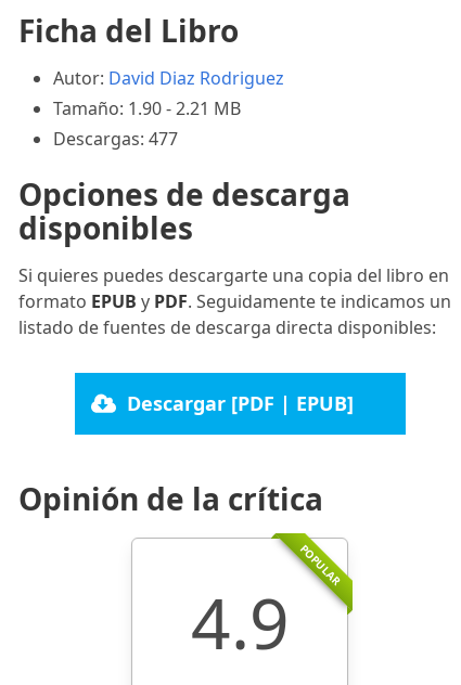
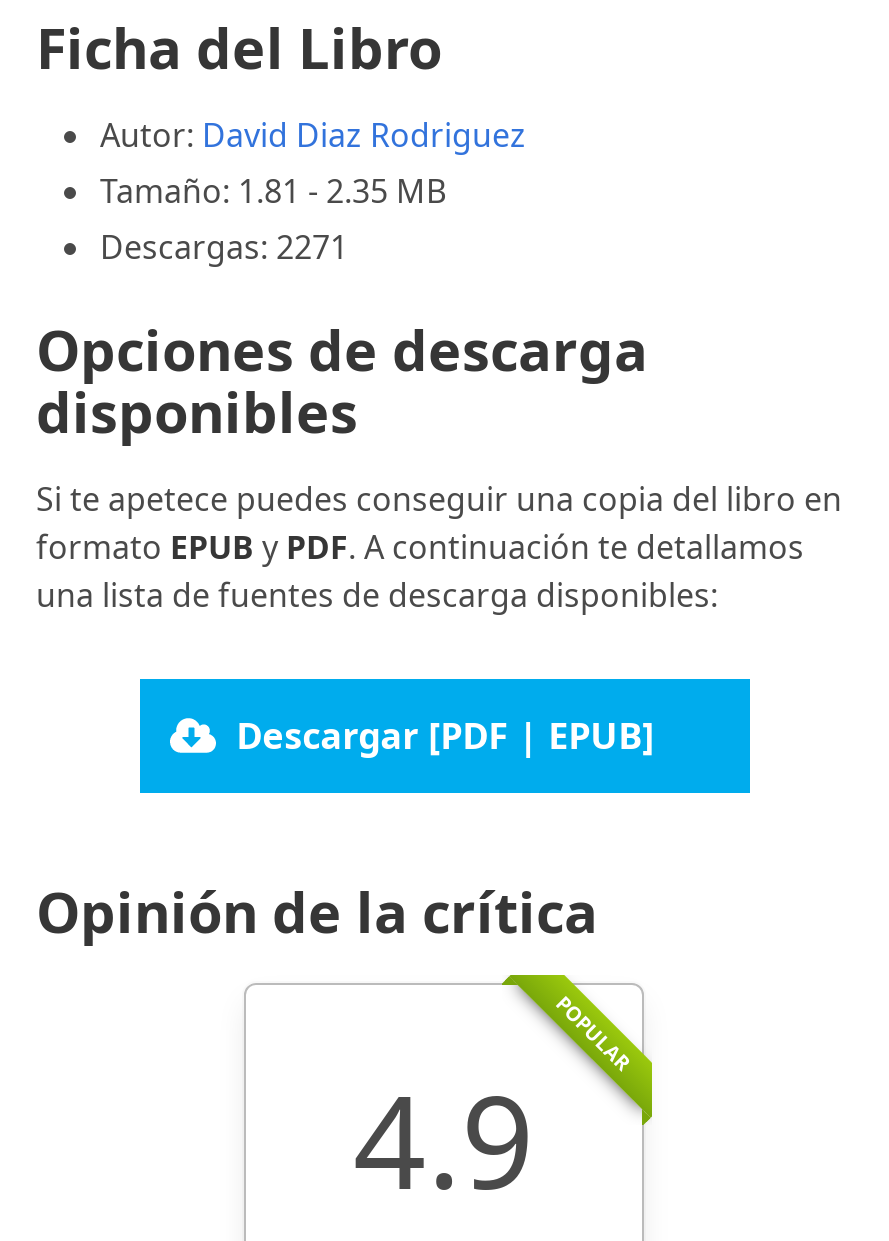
- Tamaño: 1.90 - 2.21 MB
+ Tamaño: 1.81 - 2.35 MB

- Descargas: 477
+ Descargas: 2271

- Si quieres puedes descargarte una copia del libro en
- formato EPUB y PDF. Seguidamente te indicamos un
- listado de fuentes de descarga directa disponibles:
+ Si te apetece puedes conseguir una copia del libro en
+ formato EPUB y PDF. A continuación te detallamos
+ una lista de fuentes de descarga disponibles:
